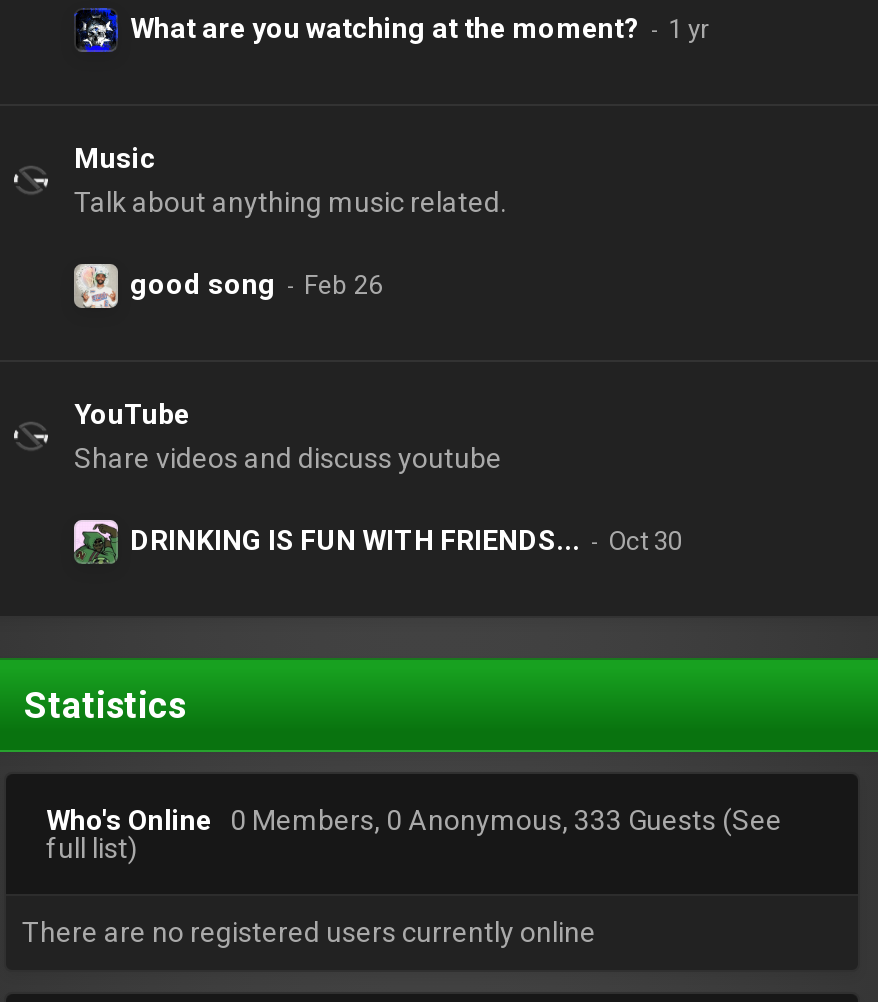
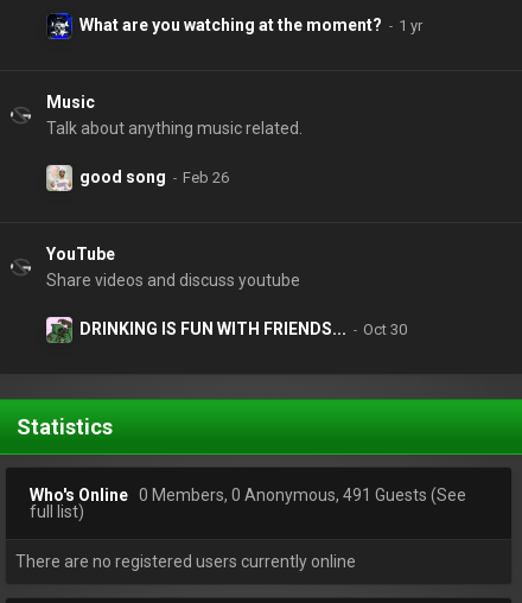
- Who's Online 0 Members, 0 Anonymous, 333 Guests (See
+ Who's Online 0 Members, 0 Anonymous, 491 Guests (See
